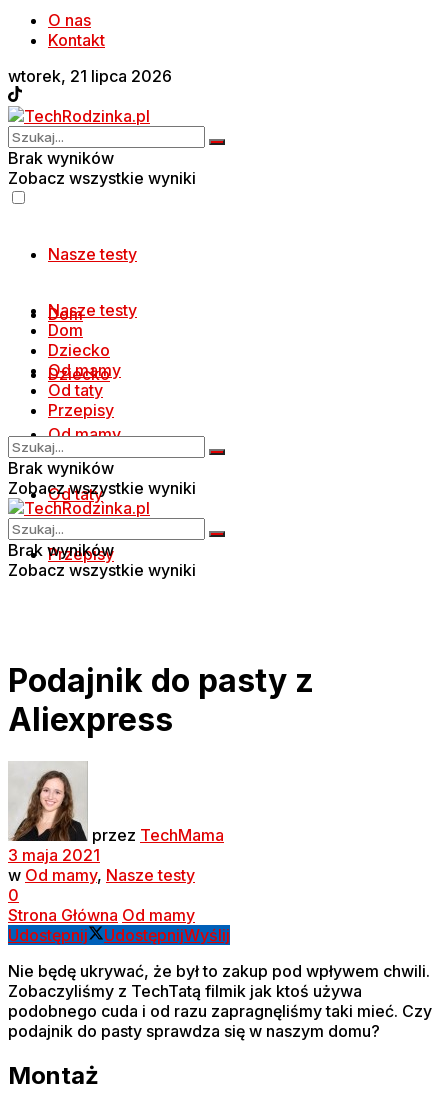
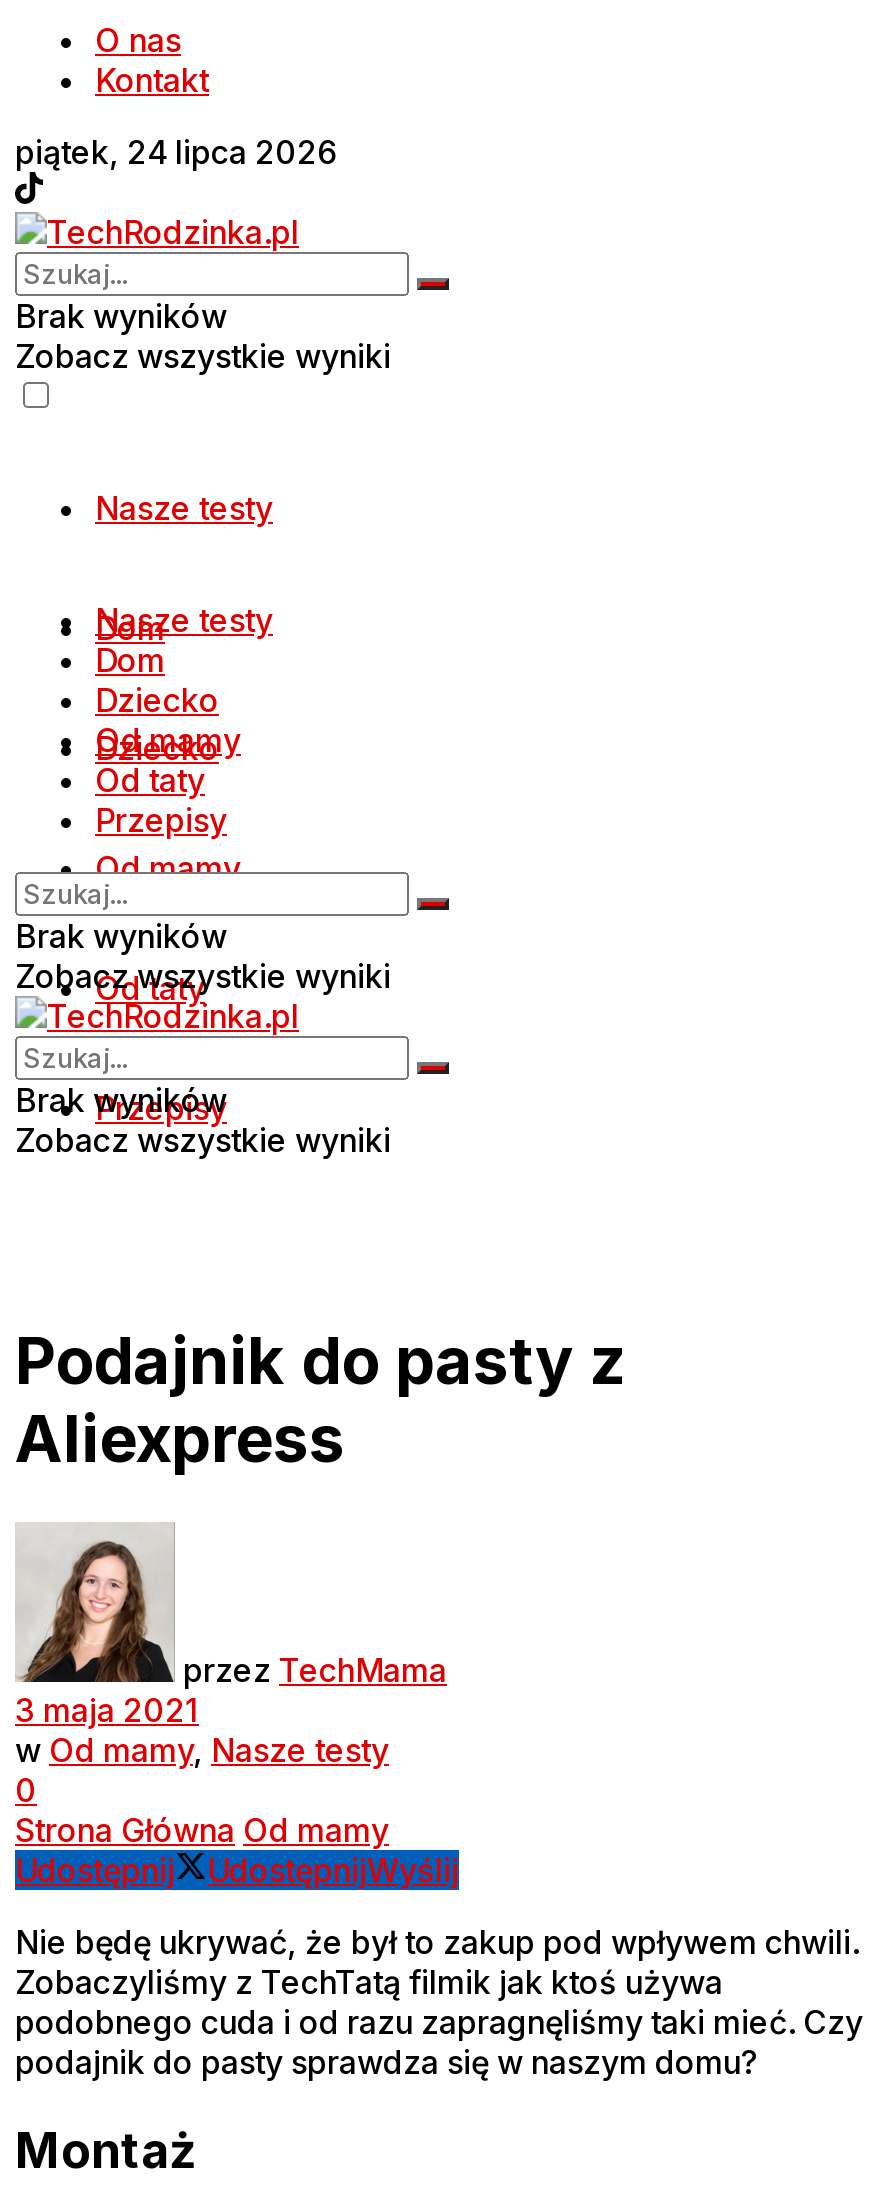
- wtorek, 21 lipca 2026
+ piątek, 24 lipca 2026
